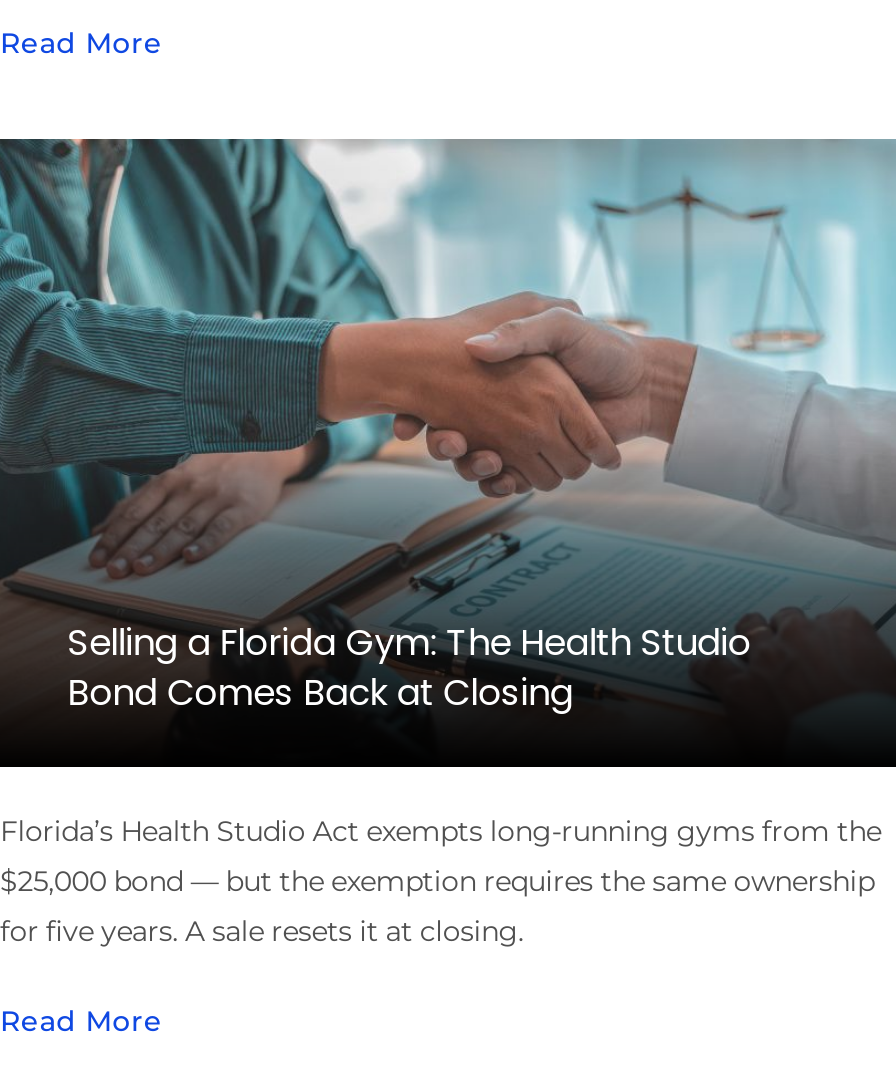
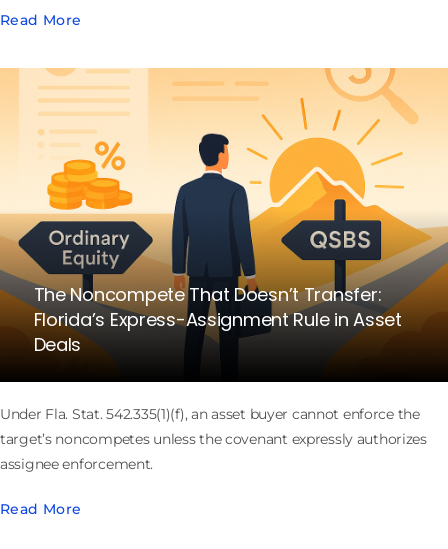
- [image]
- Selling a Florida Gym: The Health Studio
- Bond Comes Back at Closing
+ [image]
+ The Noncompete That Doesn’t Transfer:
+ Florida’s Express-Assignment Rule in Asset
+ Deals

- Florida’s Health Studio Act exempts long-running gyms from the
- $25,000 bond — but the exemption requires the same ownership
- for five years. A sale resets it at closing.
+ Under Fla. Stat. 542.335(1)(f), an asset buyer cannot enforce the
+ target’s noncompetes unless the covenant expressly authorizes
+ assignee enforcement.
